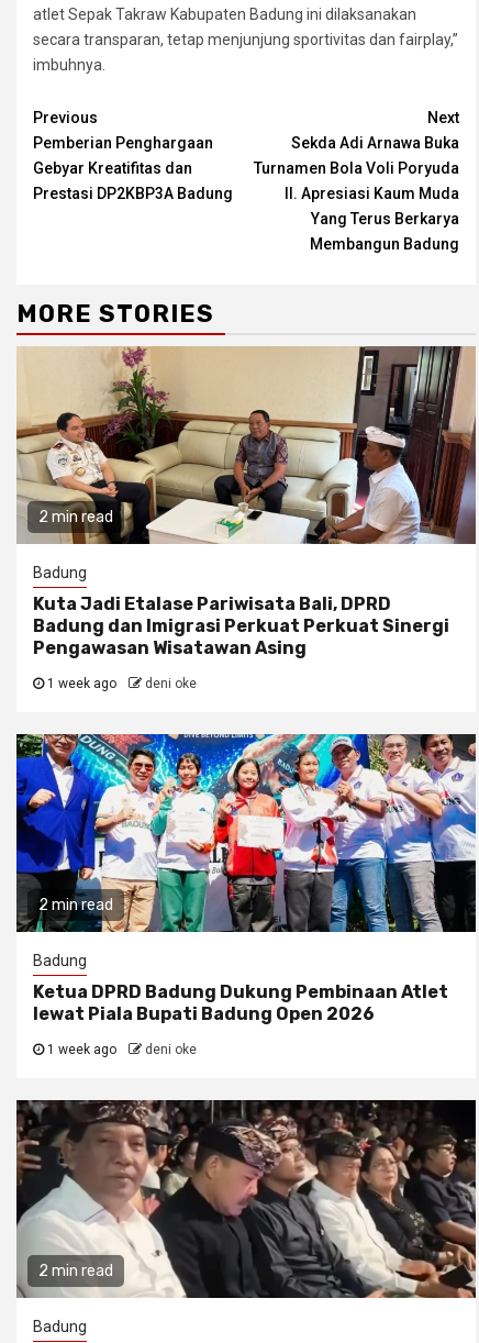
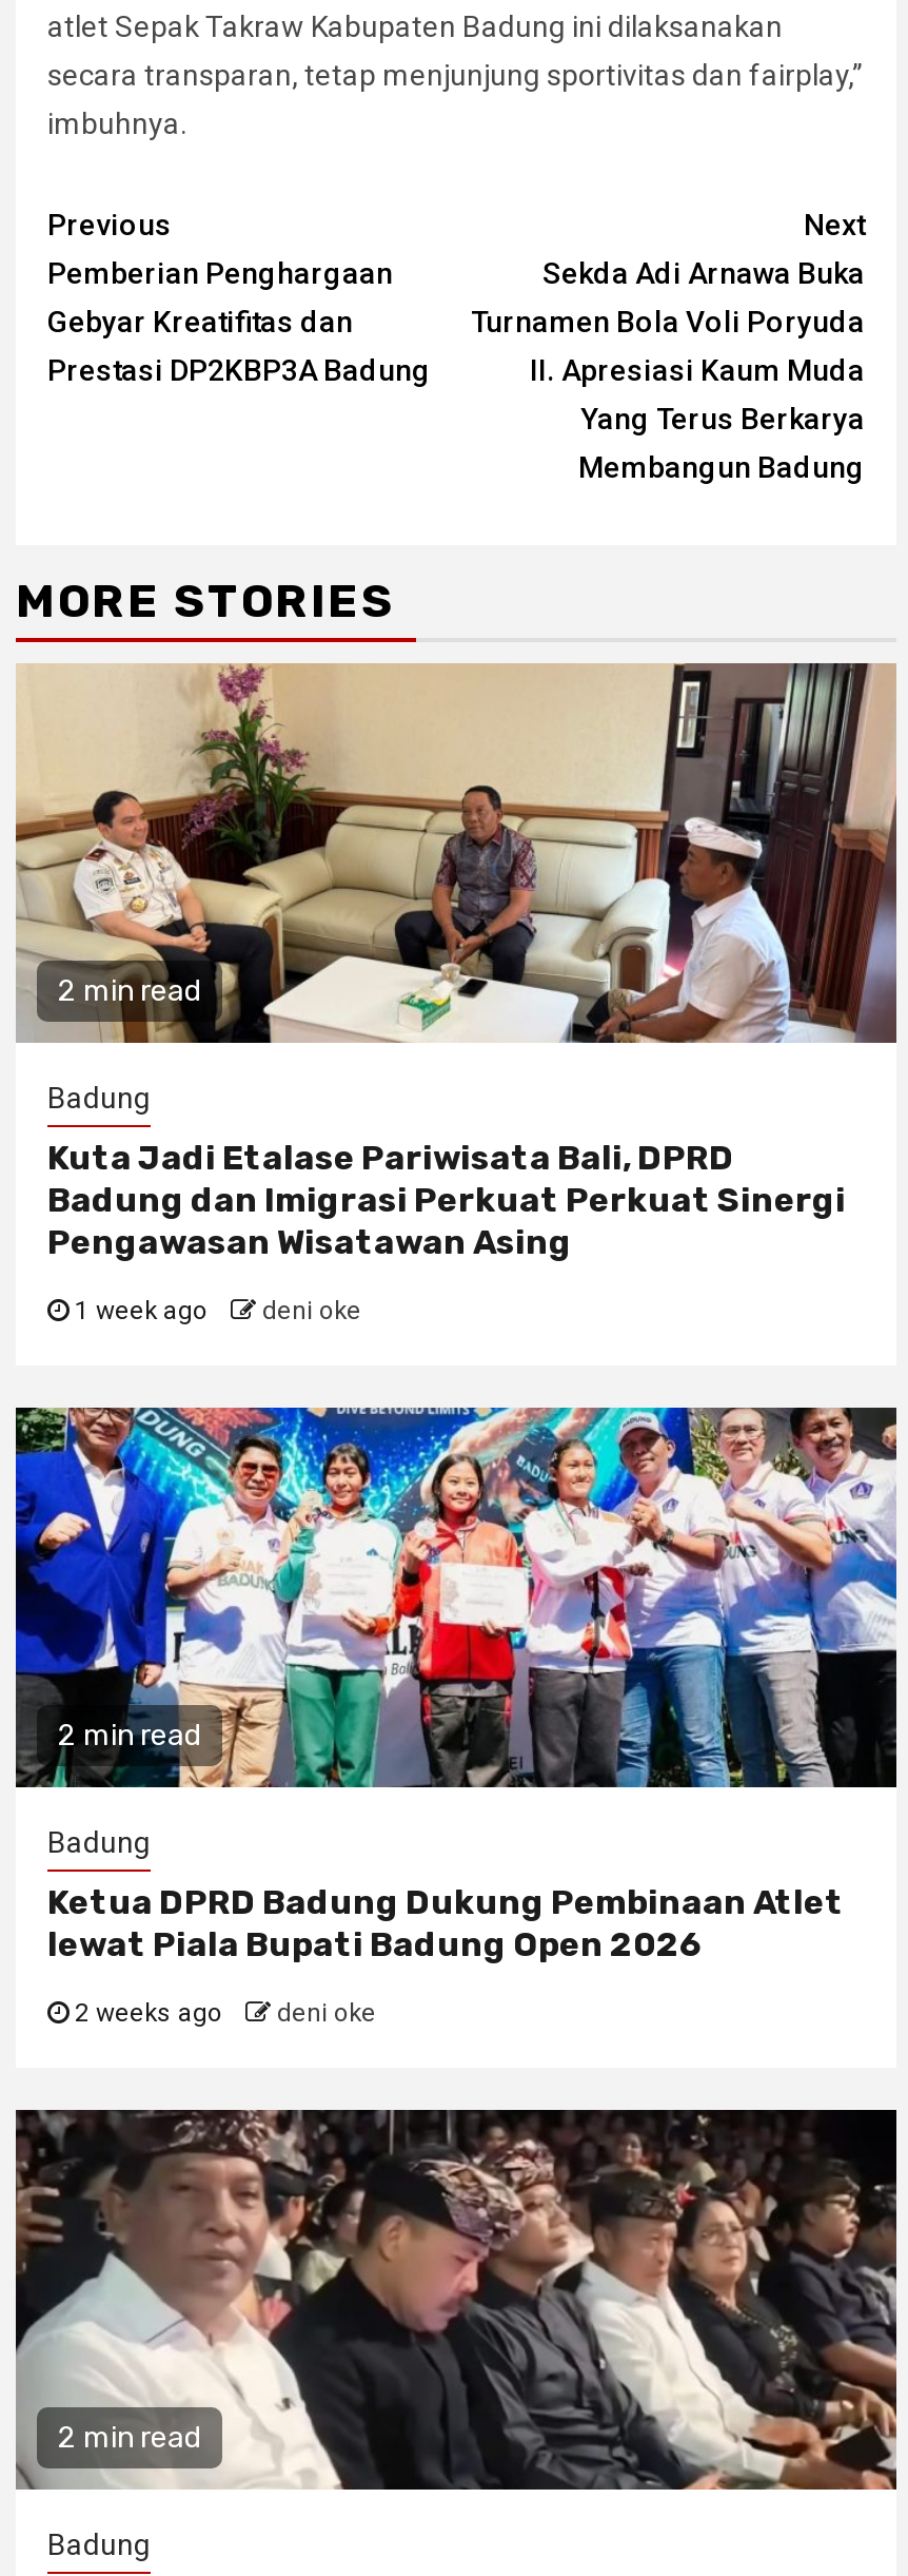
- 1 week ago deni oke
+ 2 weeks ago deni oke
